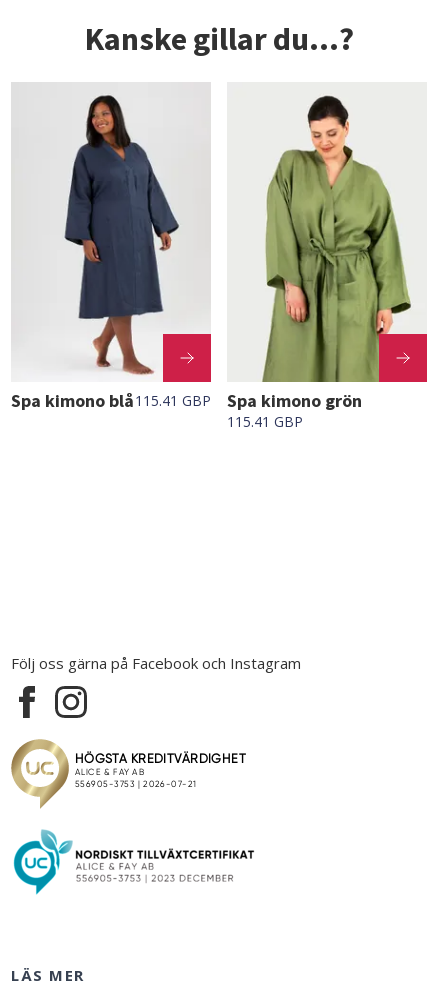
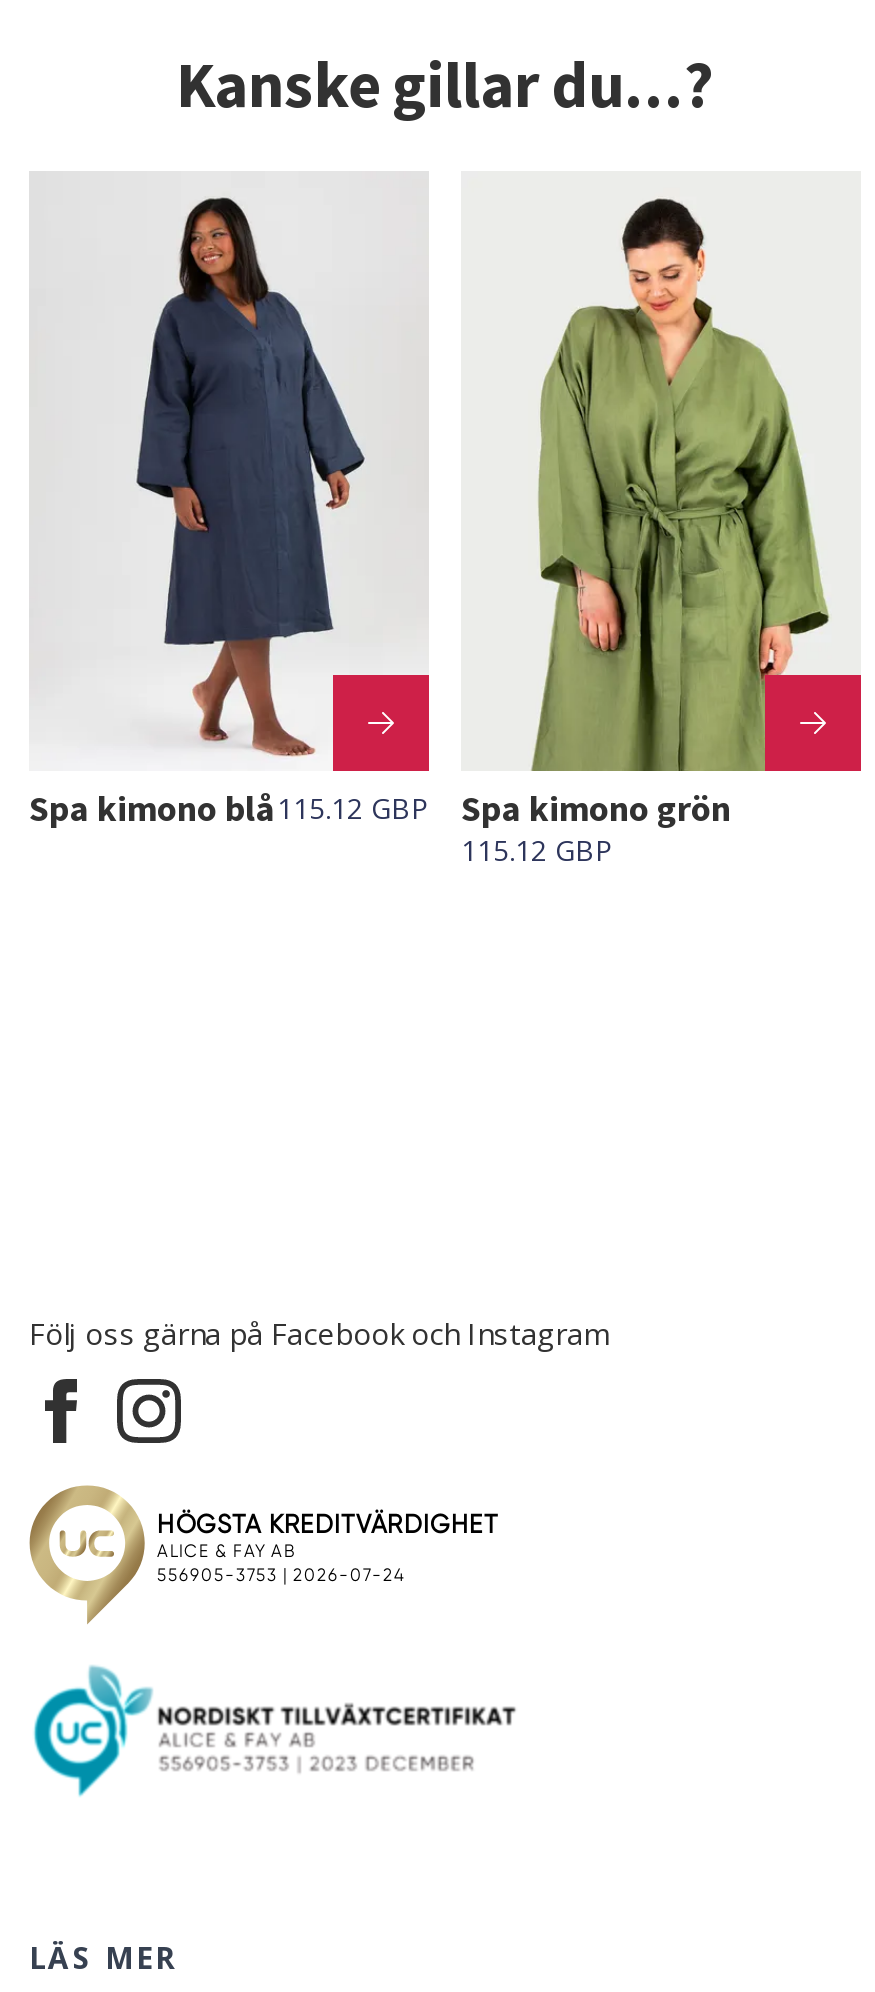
- Spa kimono blå115.41 GBP
+ Spa kimono blå115.12 GBP

- 115.41 GBP
+ 115.12 GBP
